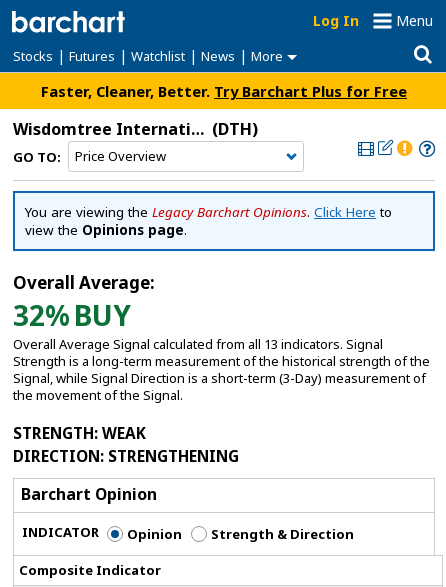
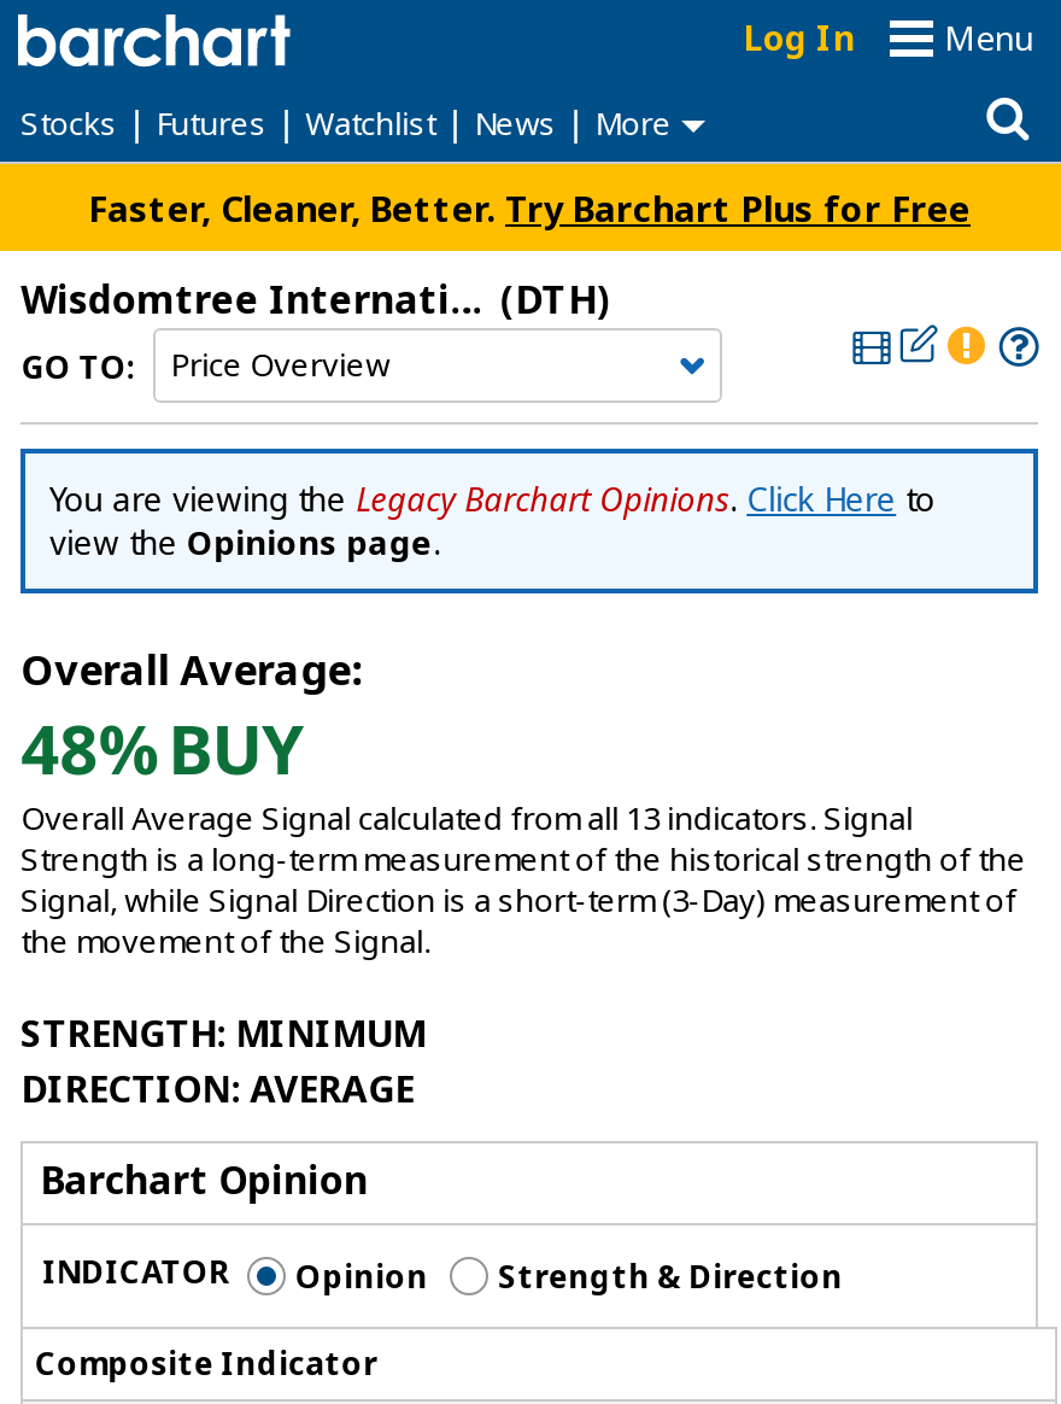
- 32% BUY
+ 48% BUY

- STRENGTH: WEAK
+ STRENGTH: MINIMUM

- DIRECTION: STRENGTHENING
+ DIRECTION: AVERAGE
